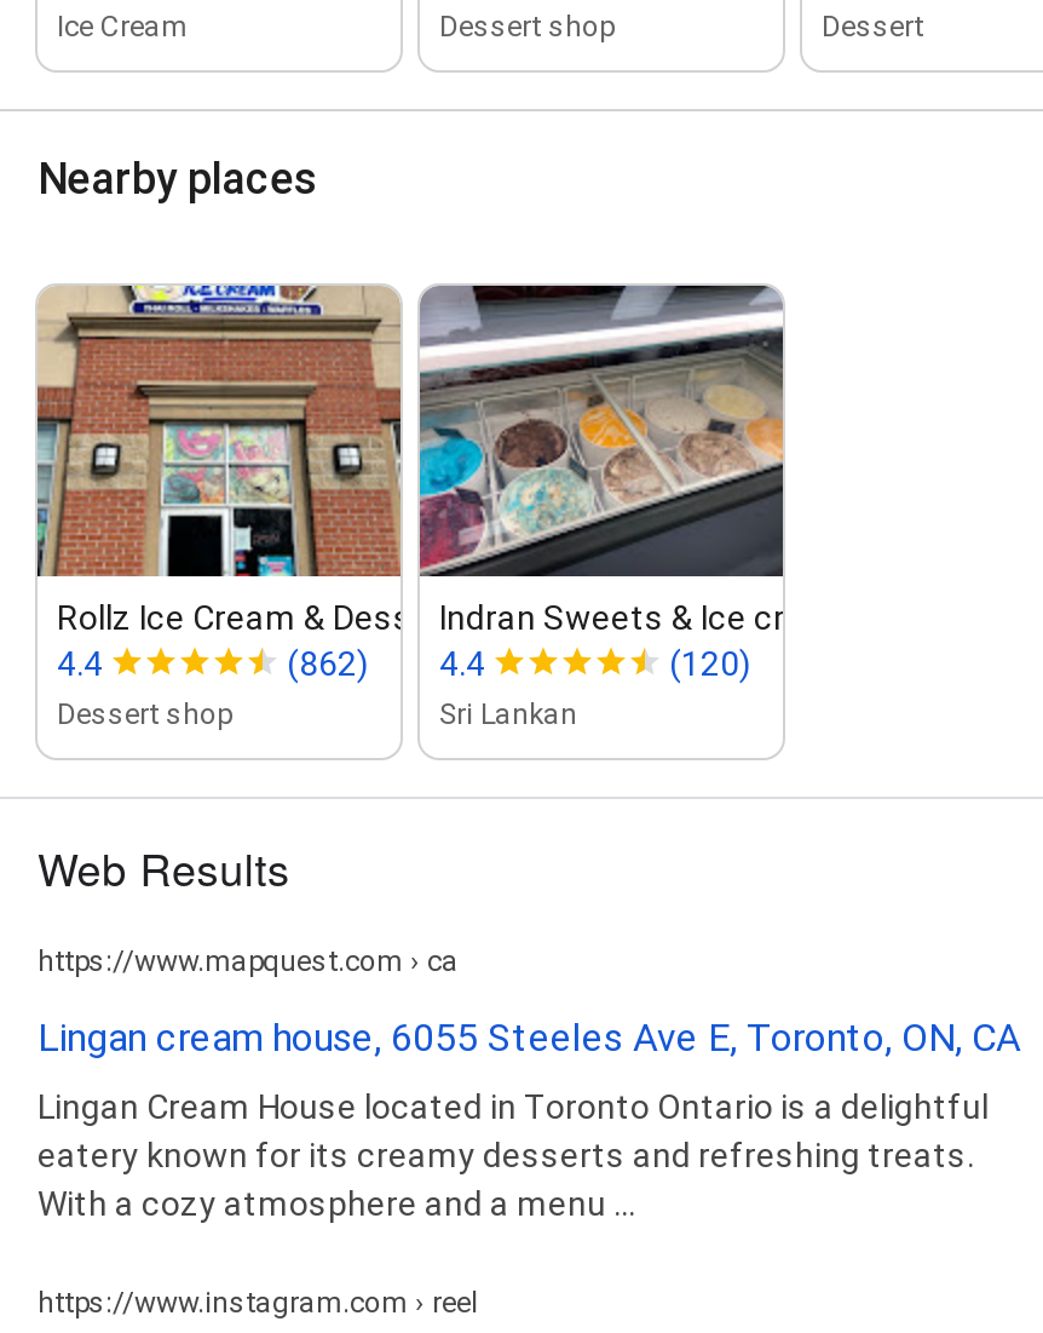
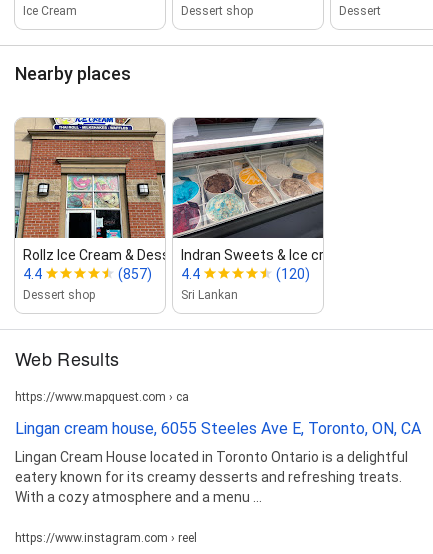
- (862) 4.4
+ (857) 4.4
